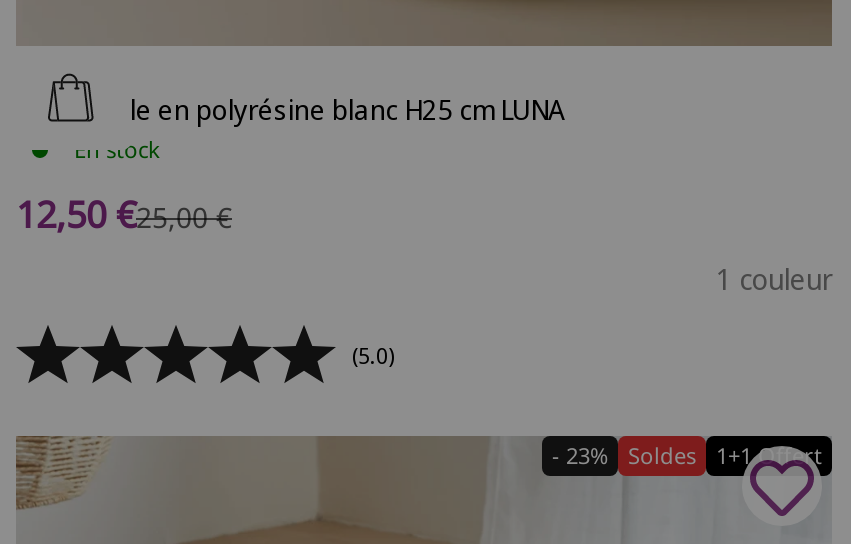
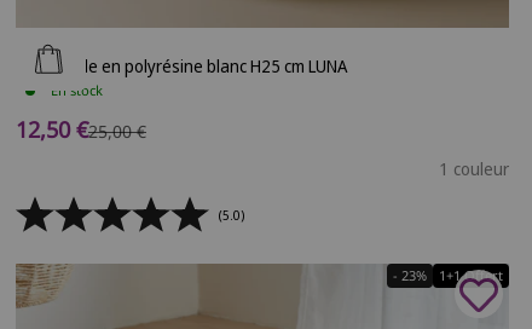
- Soldes
